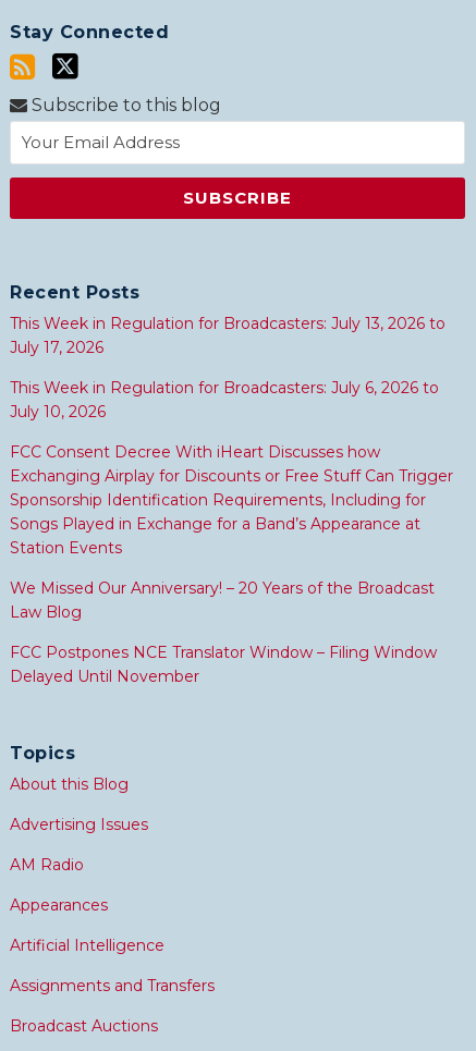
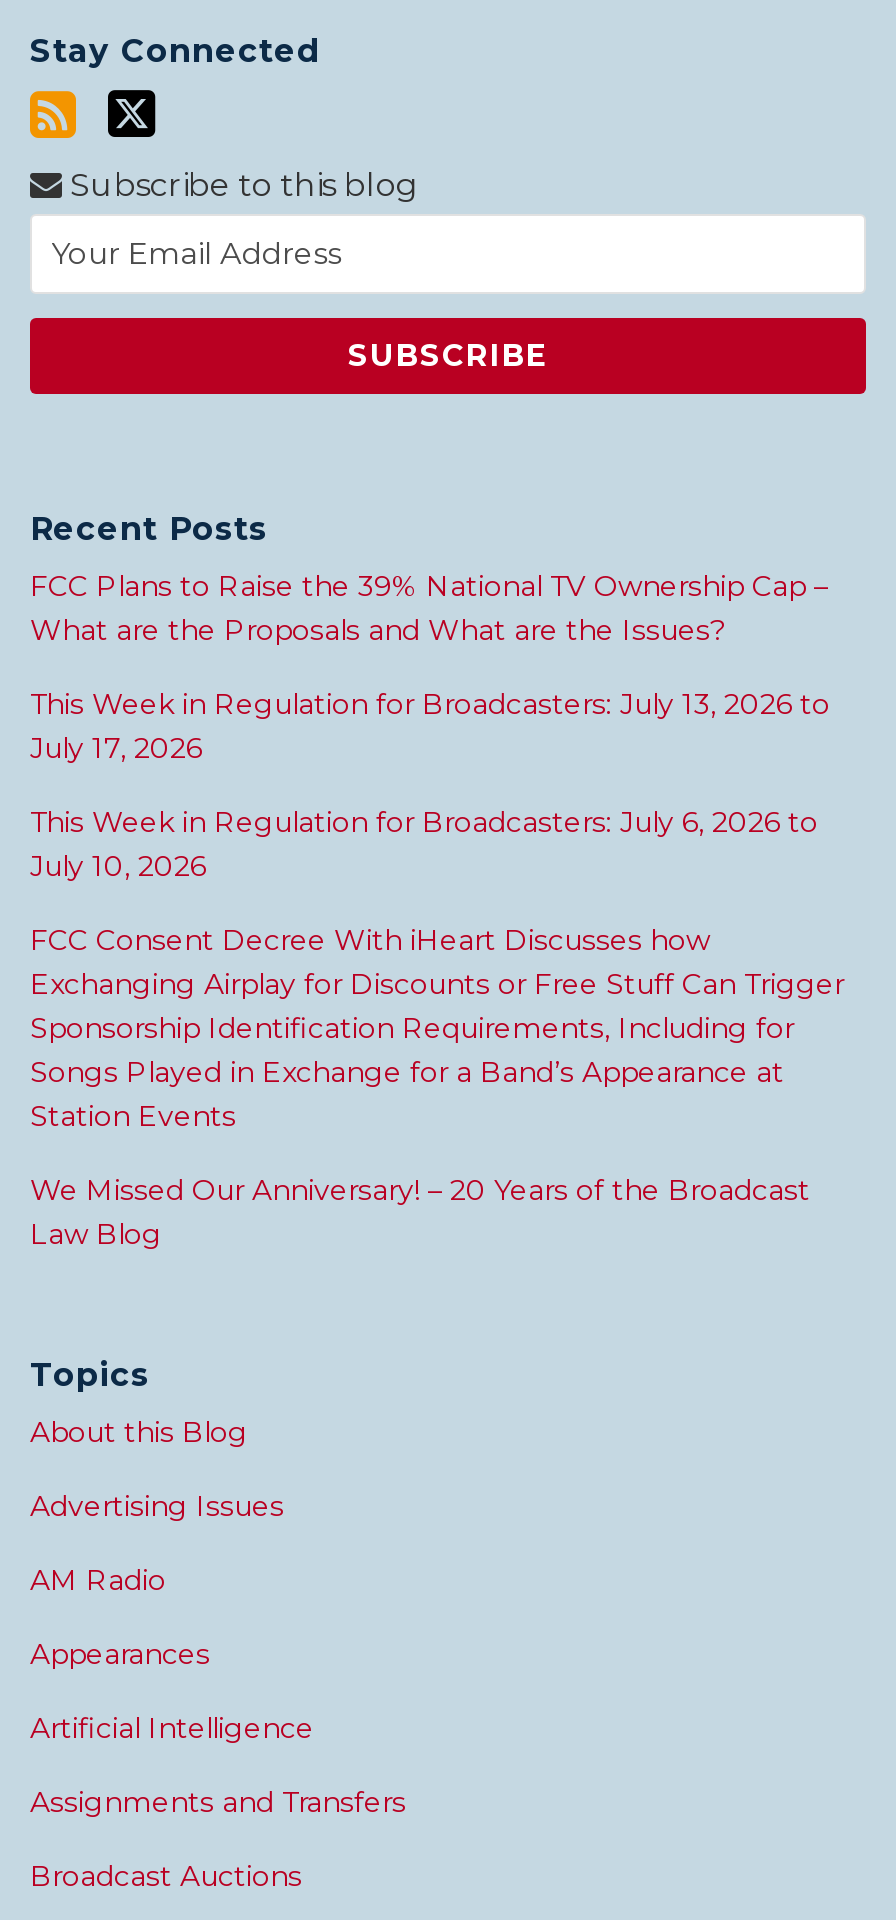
+ FCC Plans to Raise the 39% National TV Ownership Cap –
+ What are the Proposals and What are the Issues?

moved down: This Week in Regulation for Broadcasters: July 13, 2026 to | July 17, 2026 | This Week in Regulation for Broadcasters: July 6, 2026 to | ... | We Missed Our Anniversary! – 20 Years of the Broadcast | Law Blog

- FCC Postpones NCE Translator Window – Filing Window
- Delayed Until November
